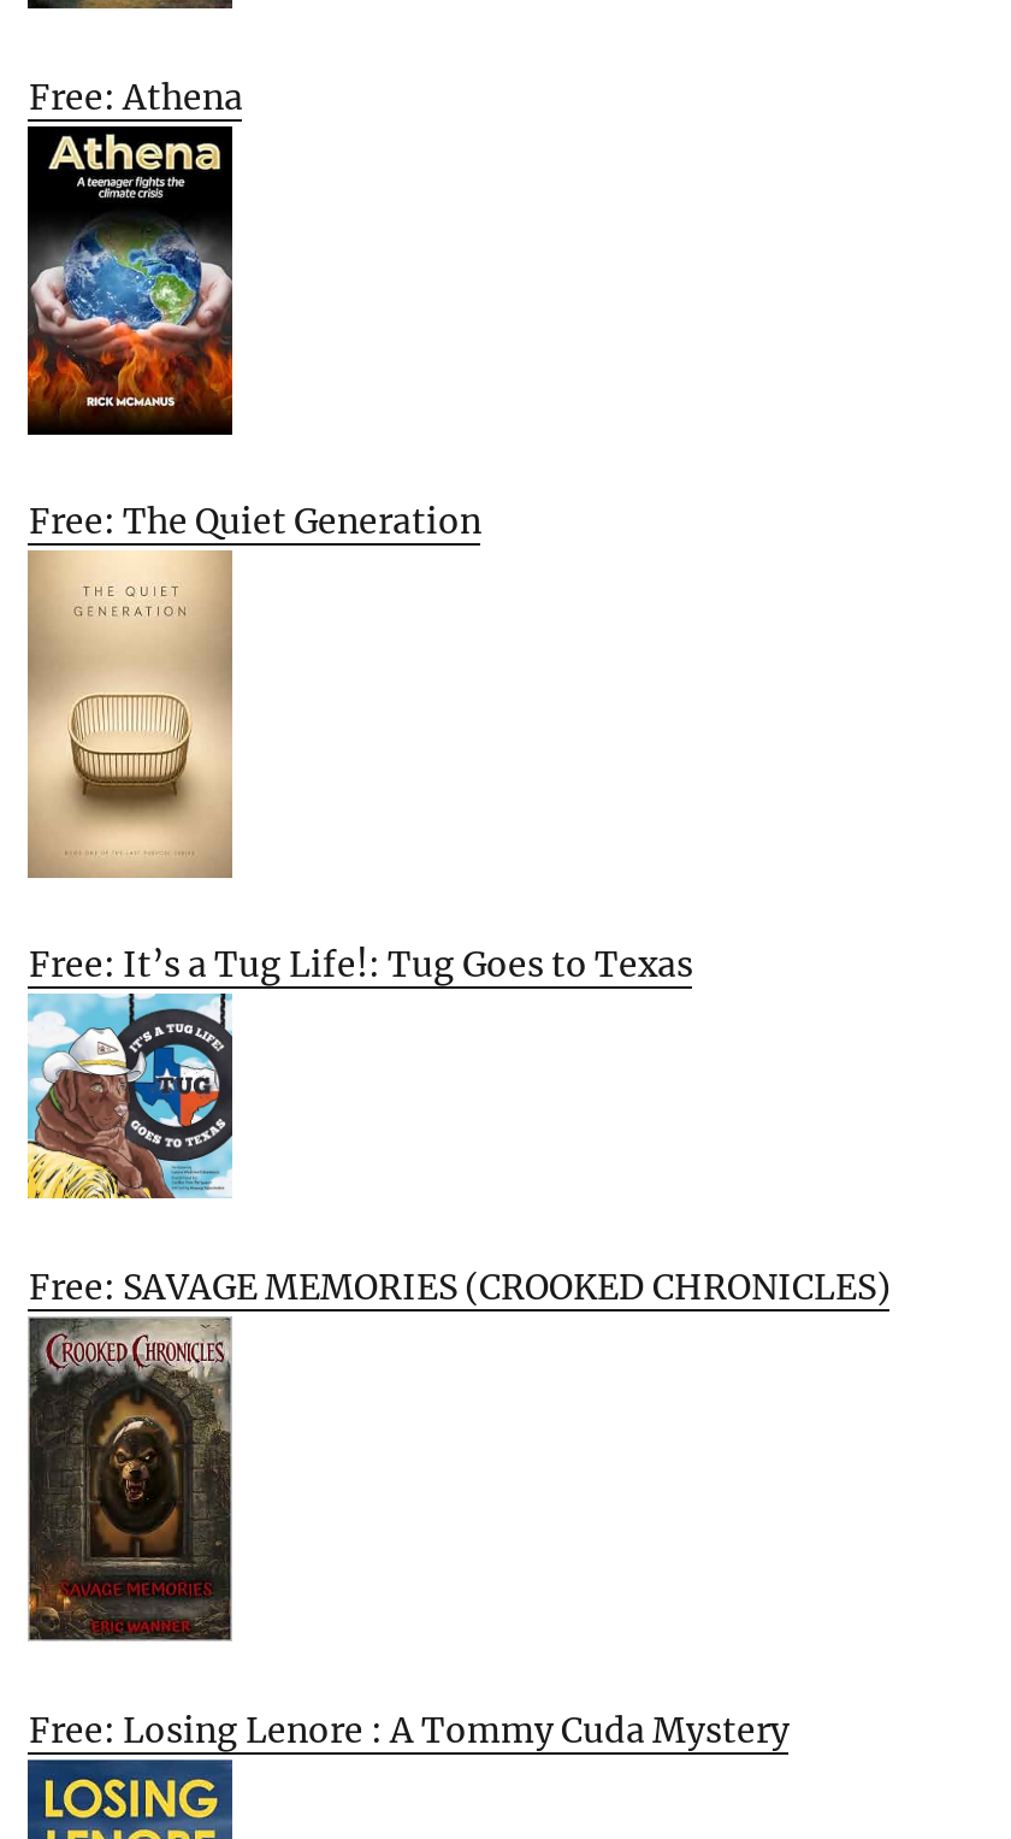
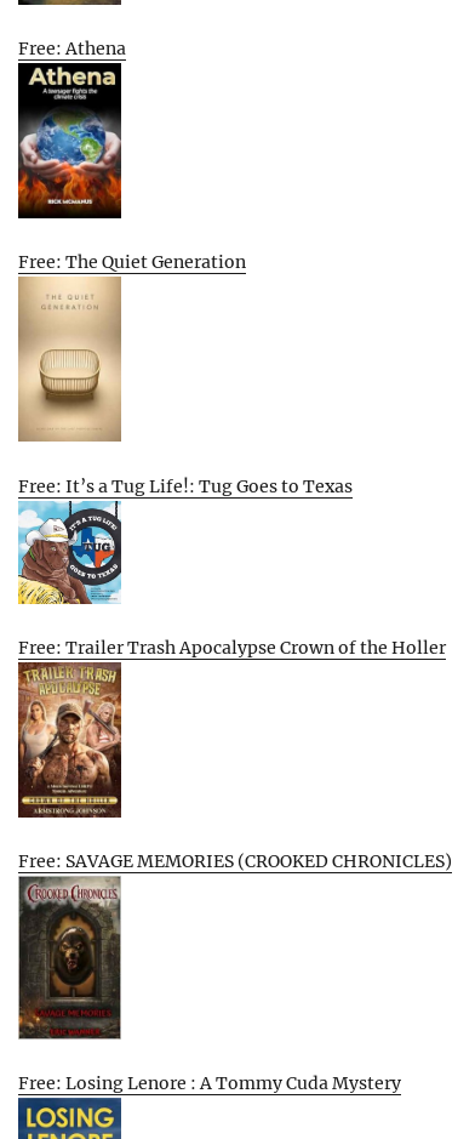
+ [image]

+ Free: Trailer Trash Apocalypse Crown of the Holler
